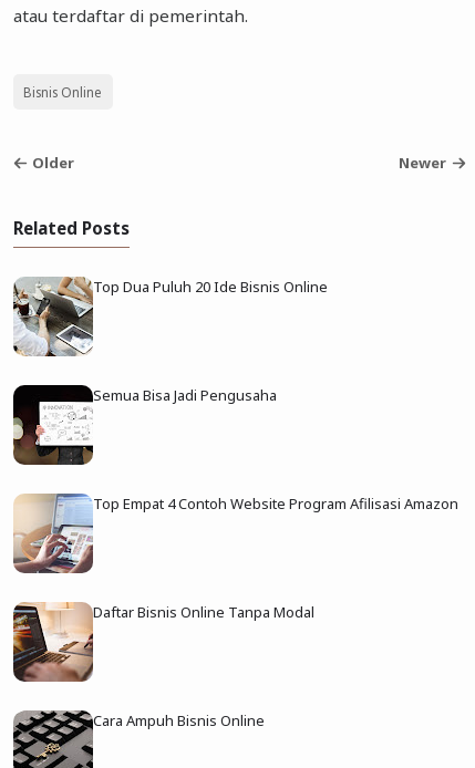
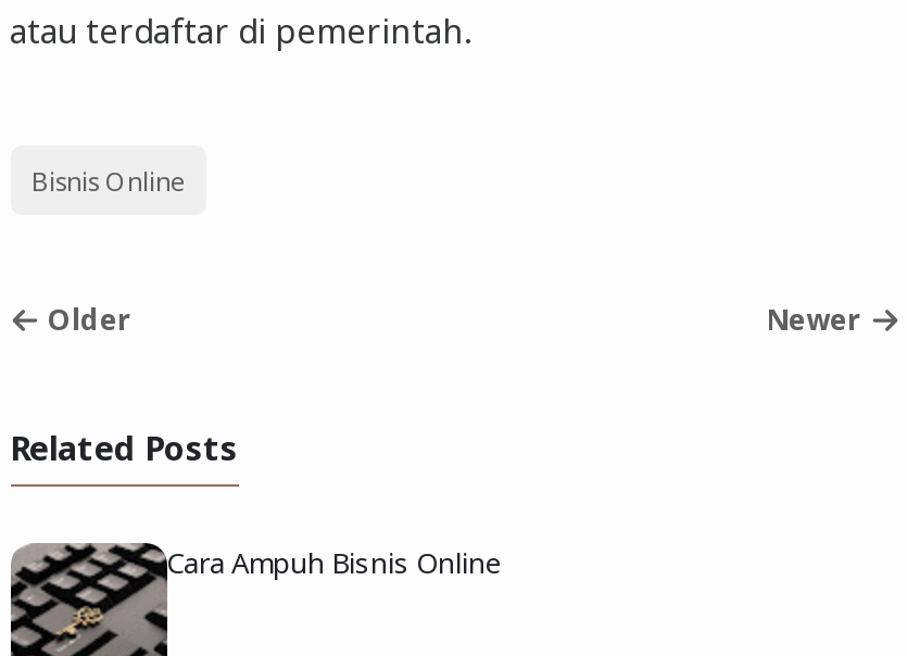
- [image]
- Top Dua Puluh 20 Ide Bisnis Online

- [image]
- Semua Bisa Jadi Pengusaha

- [image]
- Top Empat 4 Contoh Website Program Afilisasi Amazon

- [image]
- Daftar Bisnis Online Tanpa Modal
